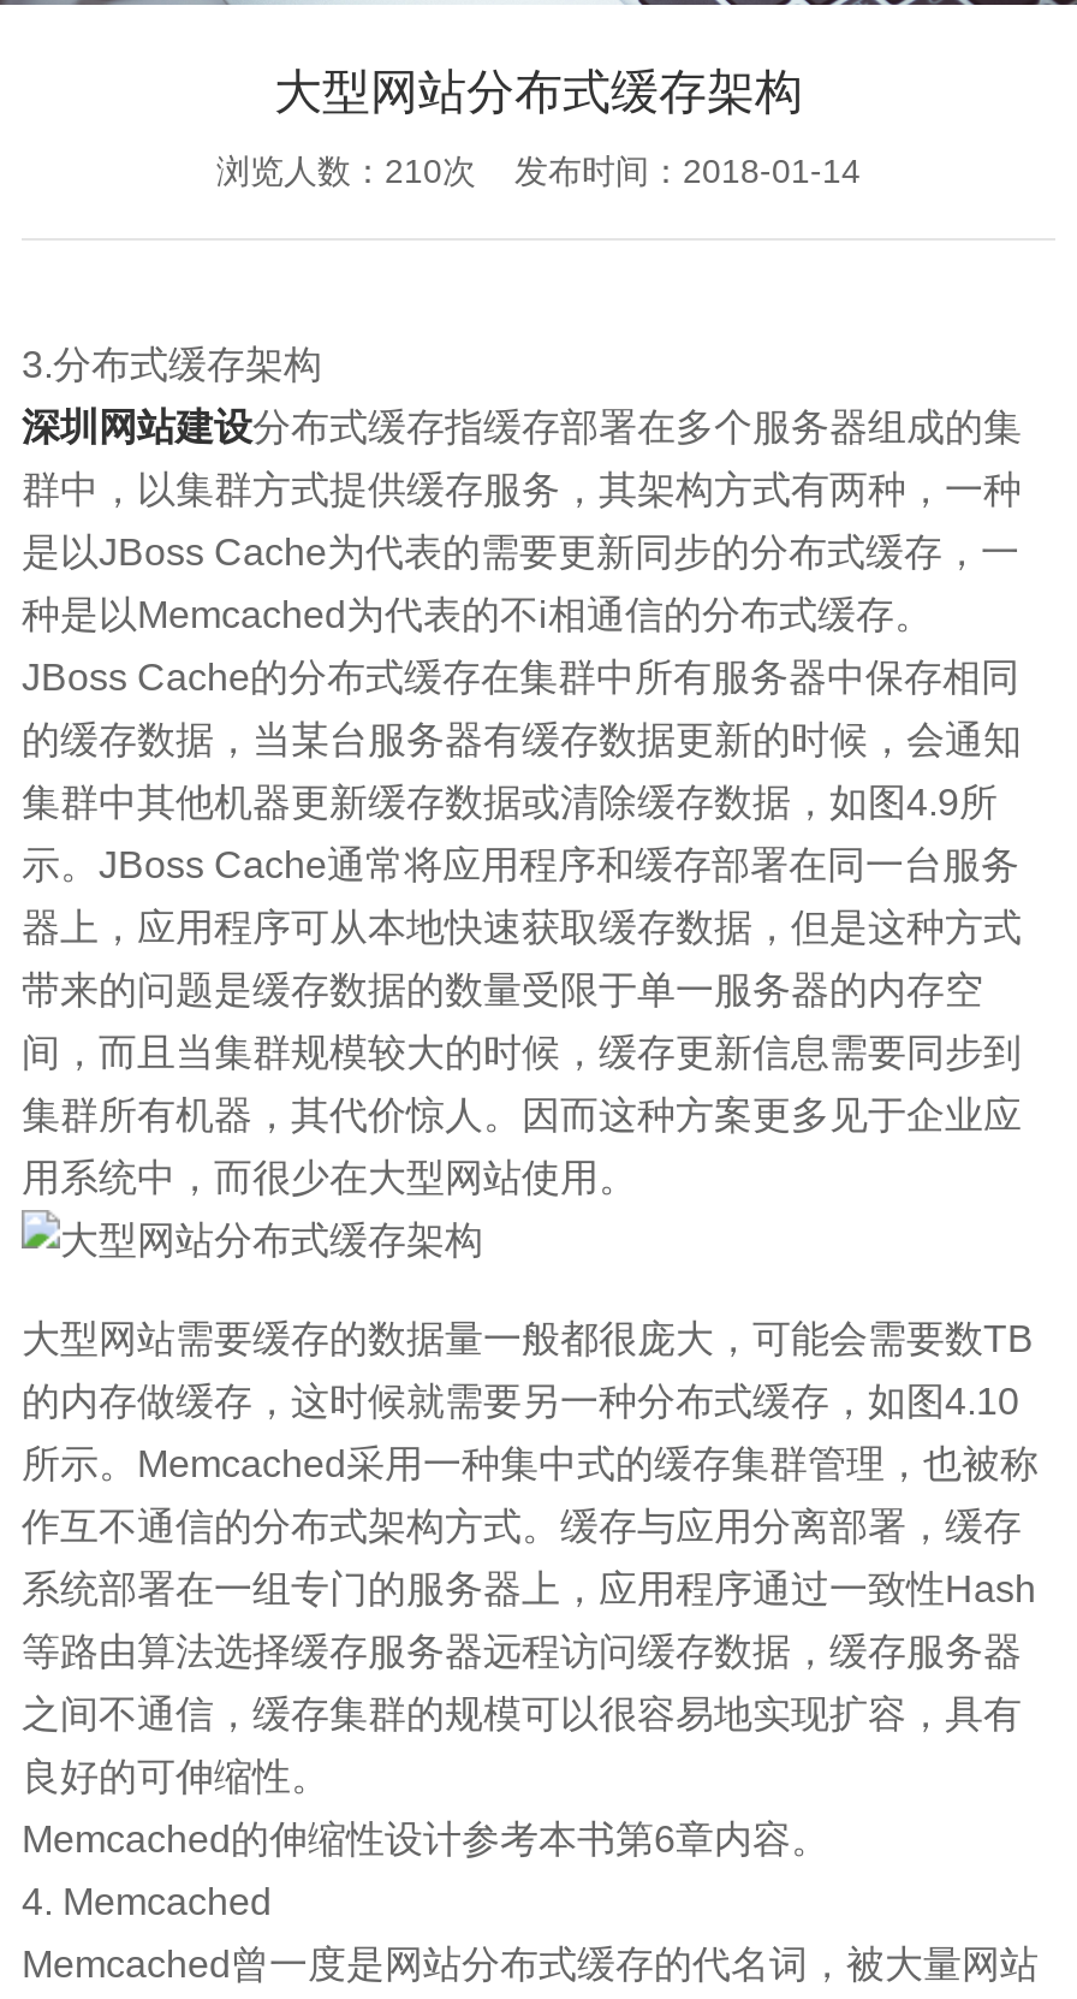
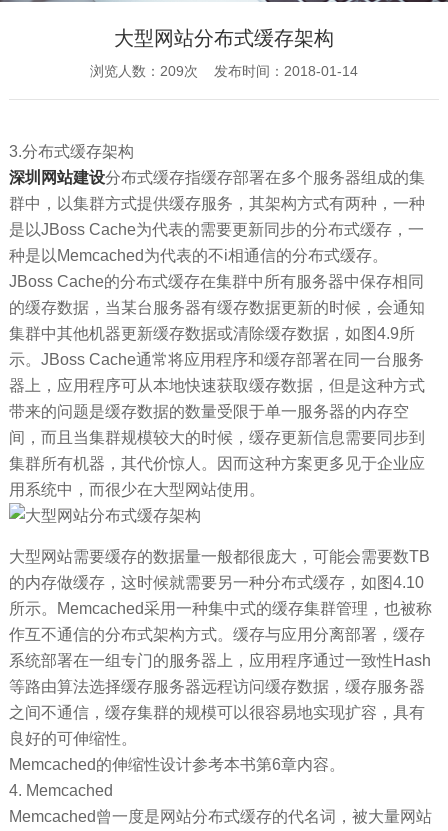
- 浏览人数：210次 发布时间：2018-01-14
+ 浏览人数：209次 发布时间：2018-01-14
